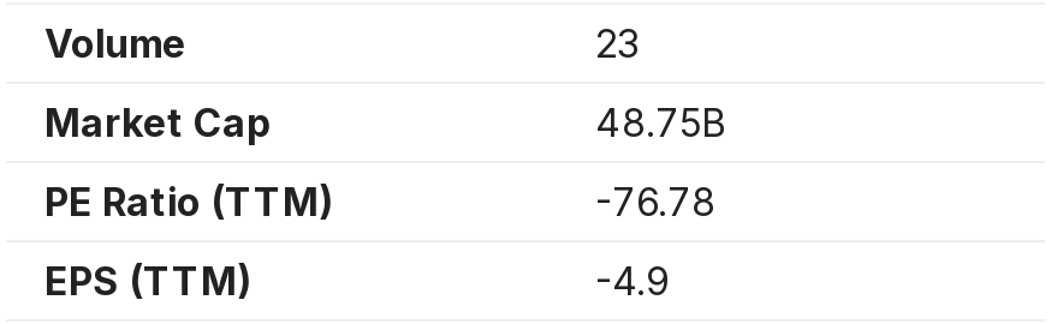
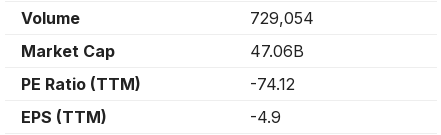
- 23
+ 729,054

- 48.75B
+ 47.06B

- -76.78
+ -74.12
